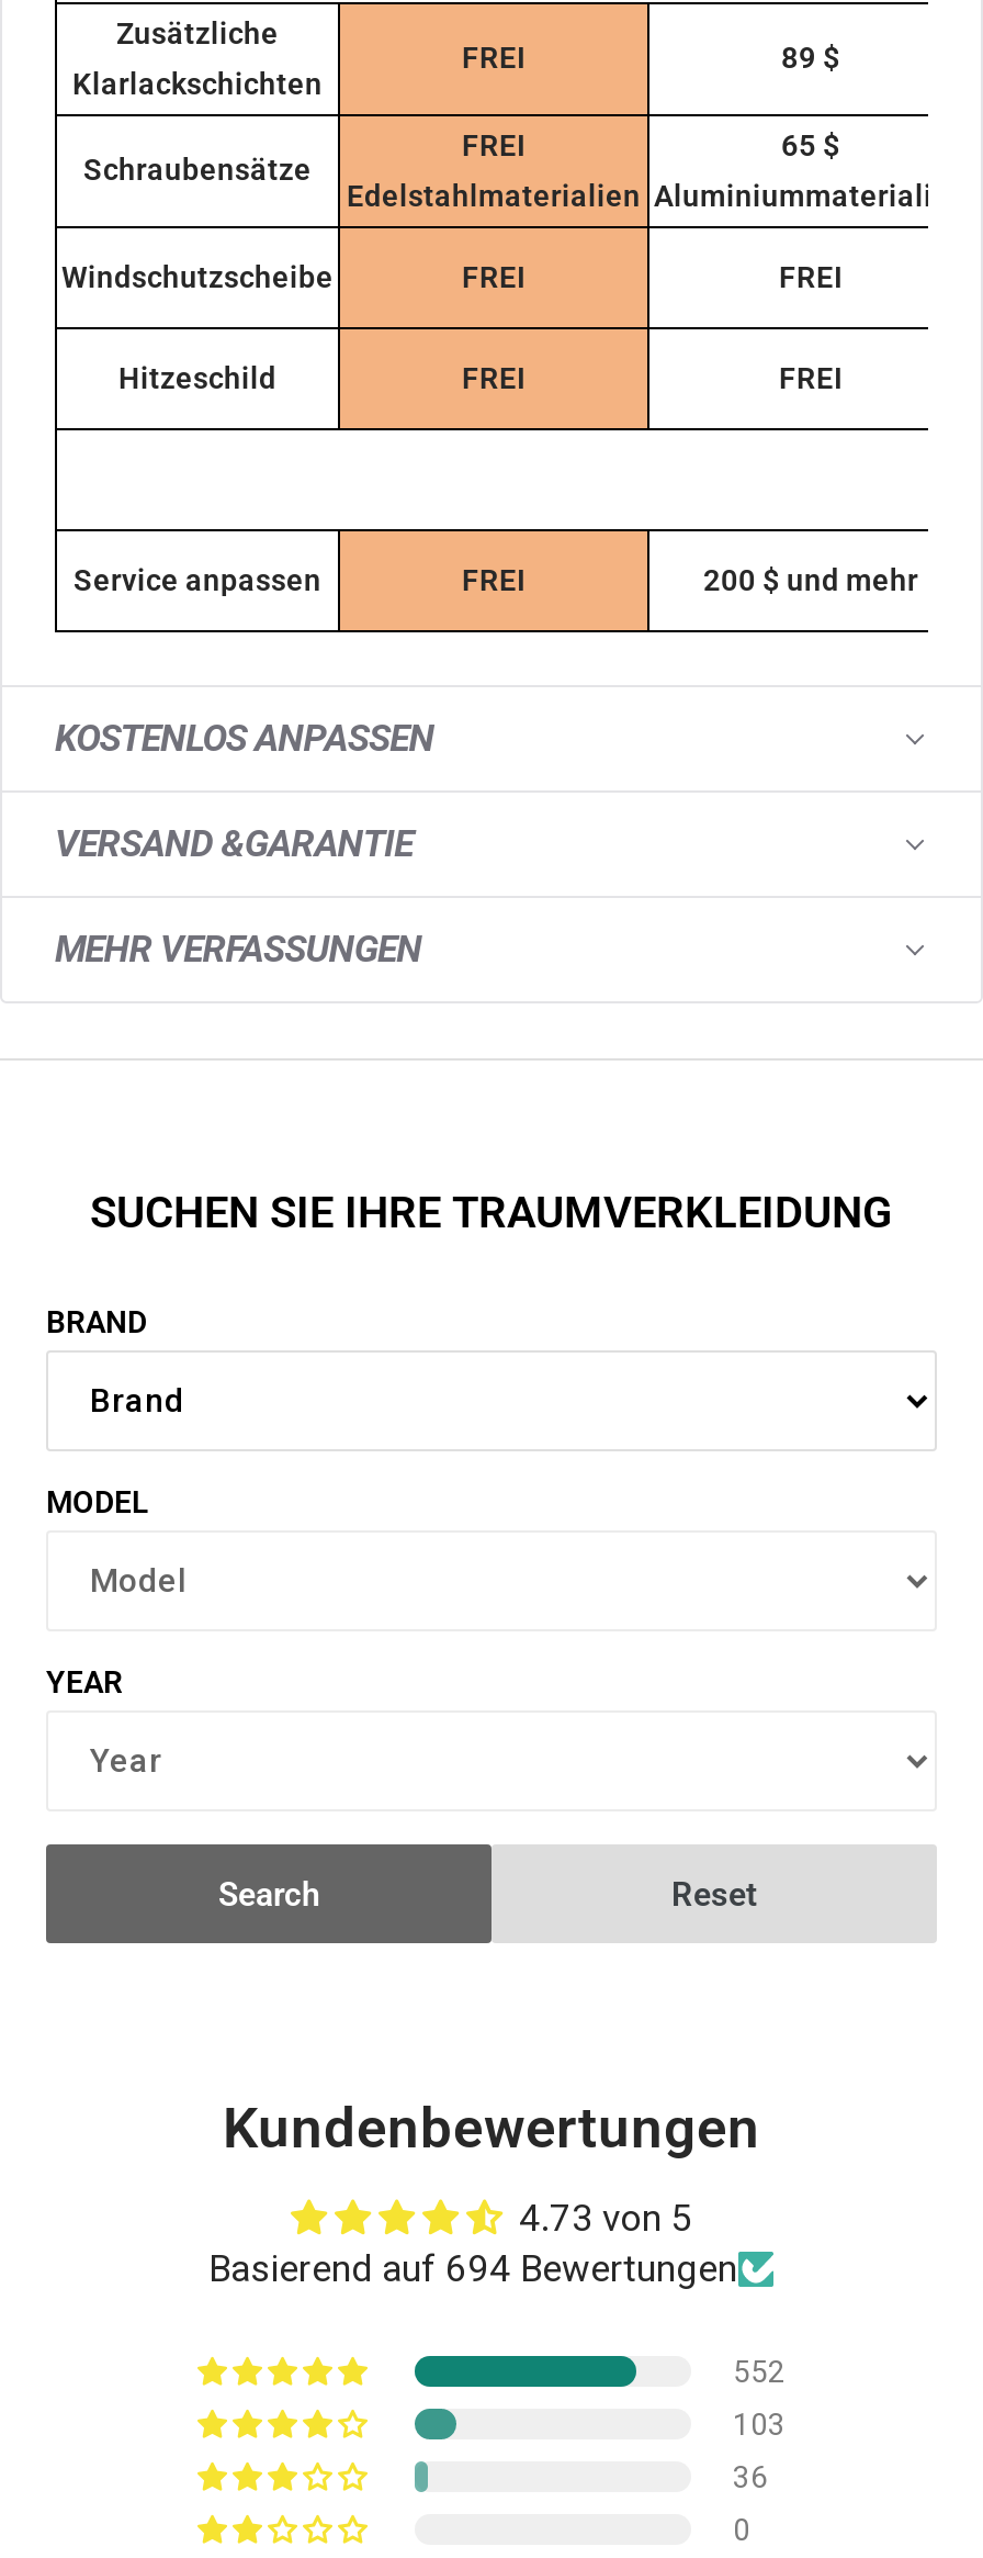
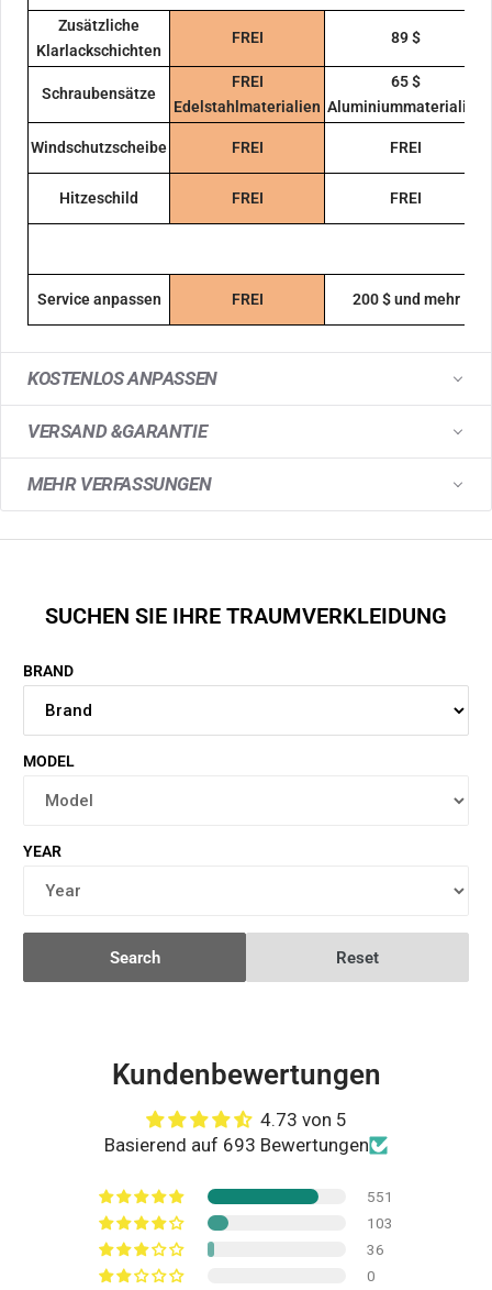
- Basierend auf 694 Bewertungen
+ Basierend auf 693 Bewertungen

- 552
+ 551
